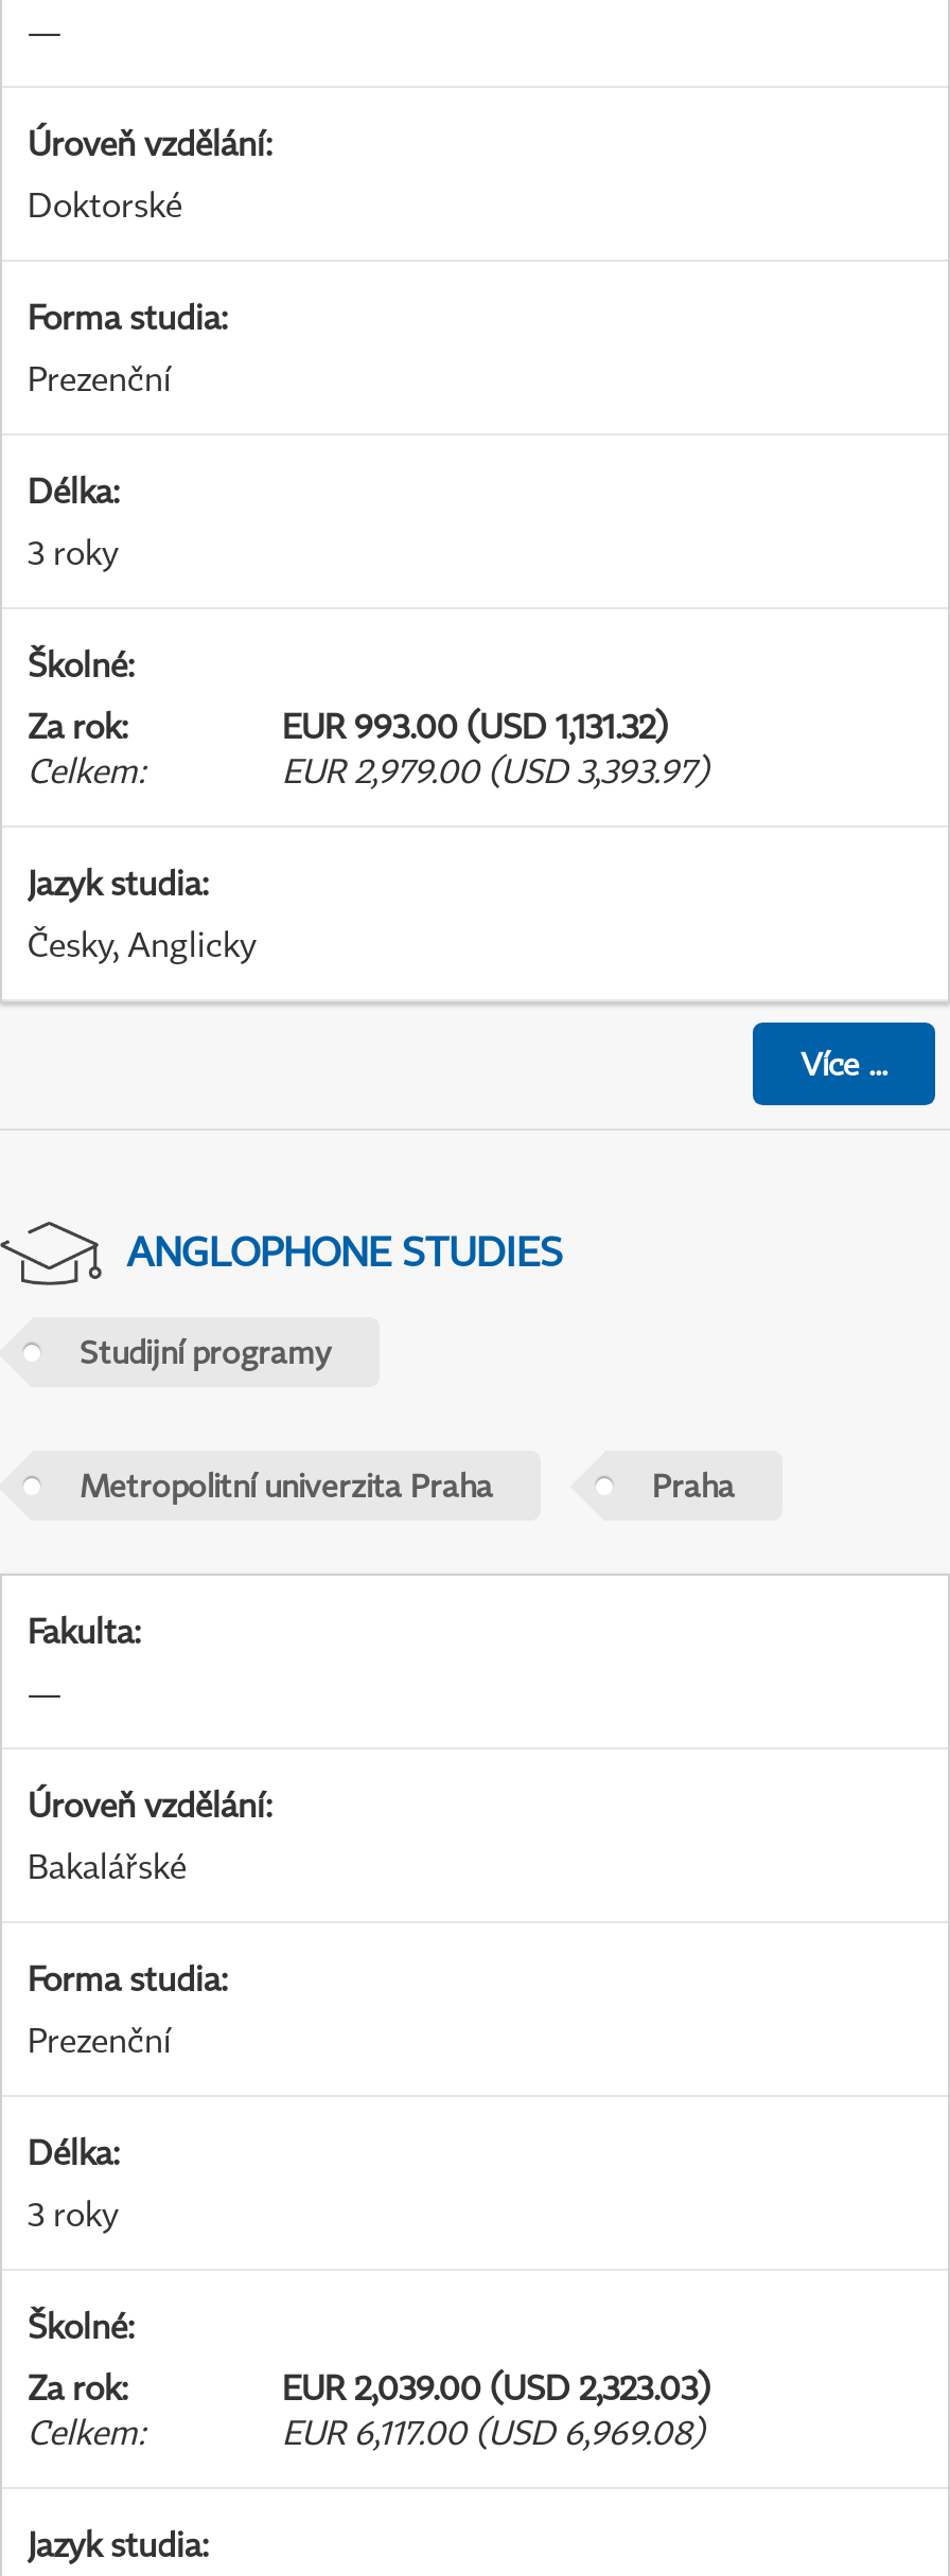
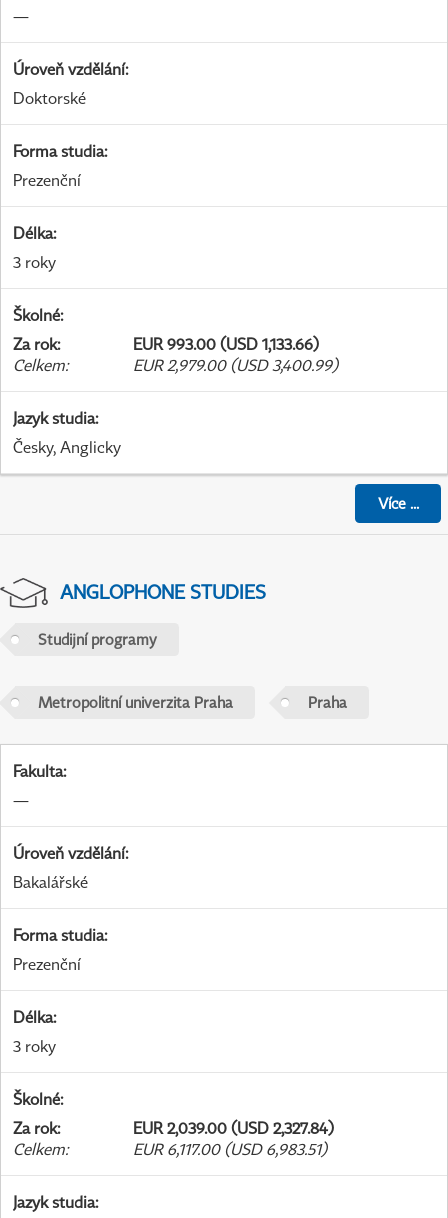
- EUR 993.00 (USD 1,131.32)
+ EUR 993.00 (USD 1,133.66)

- EUR 2,979.00 (USD 3,393.97)
+ EUR 2,979.00 (USD 3,400.99)

- EUR 2,039.00 (USD 2,323.03)
+ EUR 2,039.00 (USD 2,327.84)

- EUR 6,117.00 (USD 6,969.08)
+ EUR 6,117.00 (USD 6,983.51)
